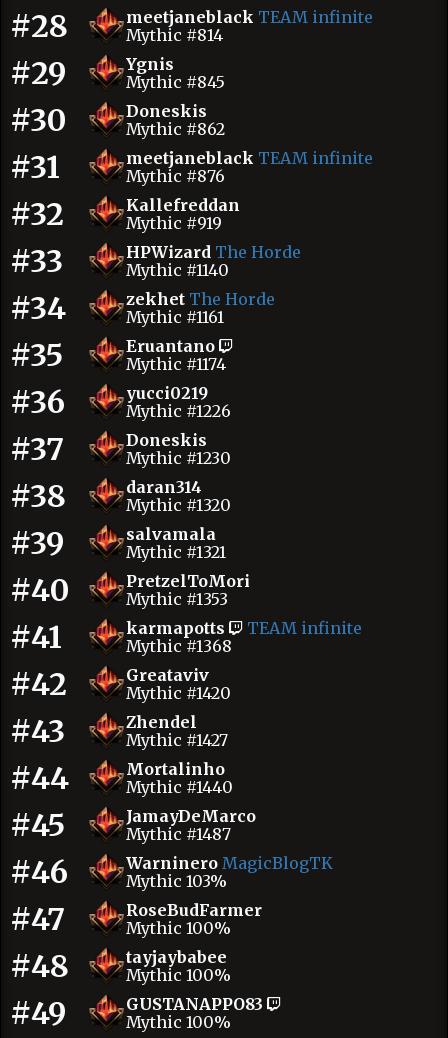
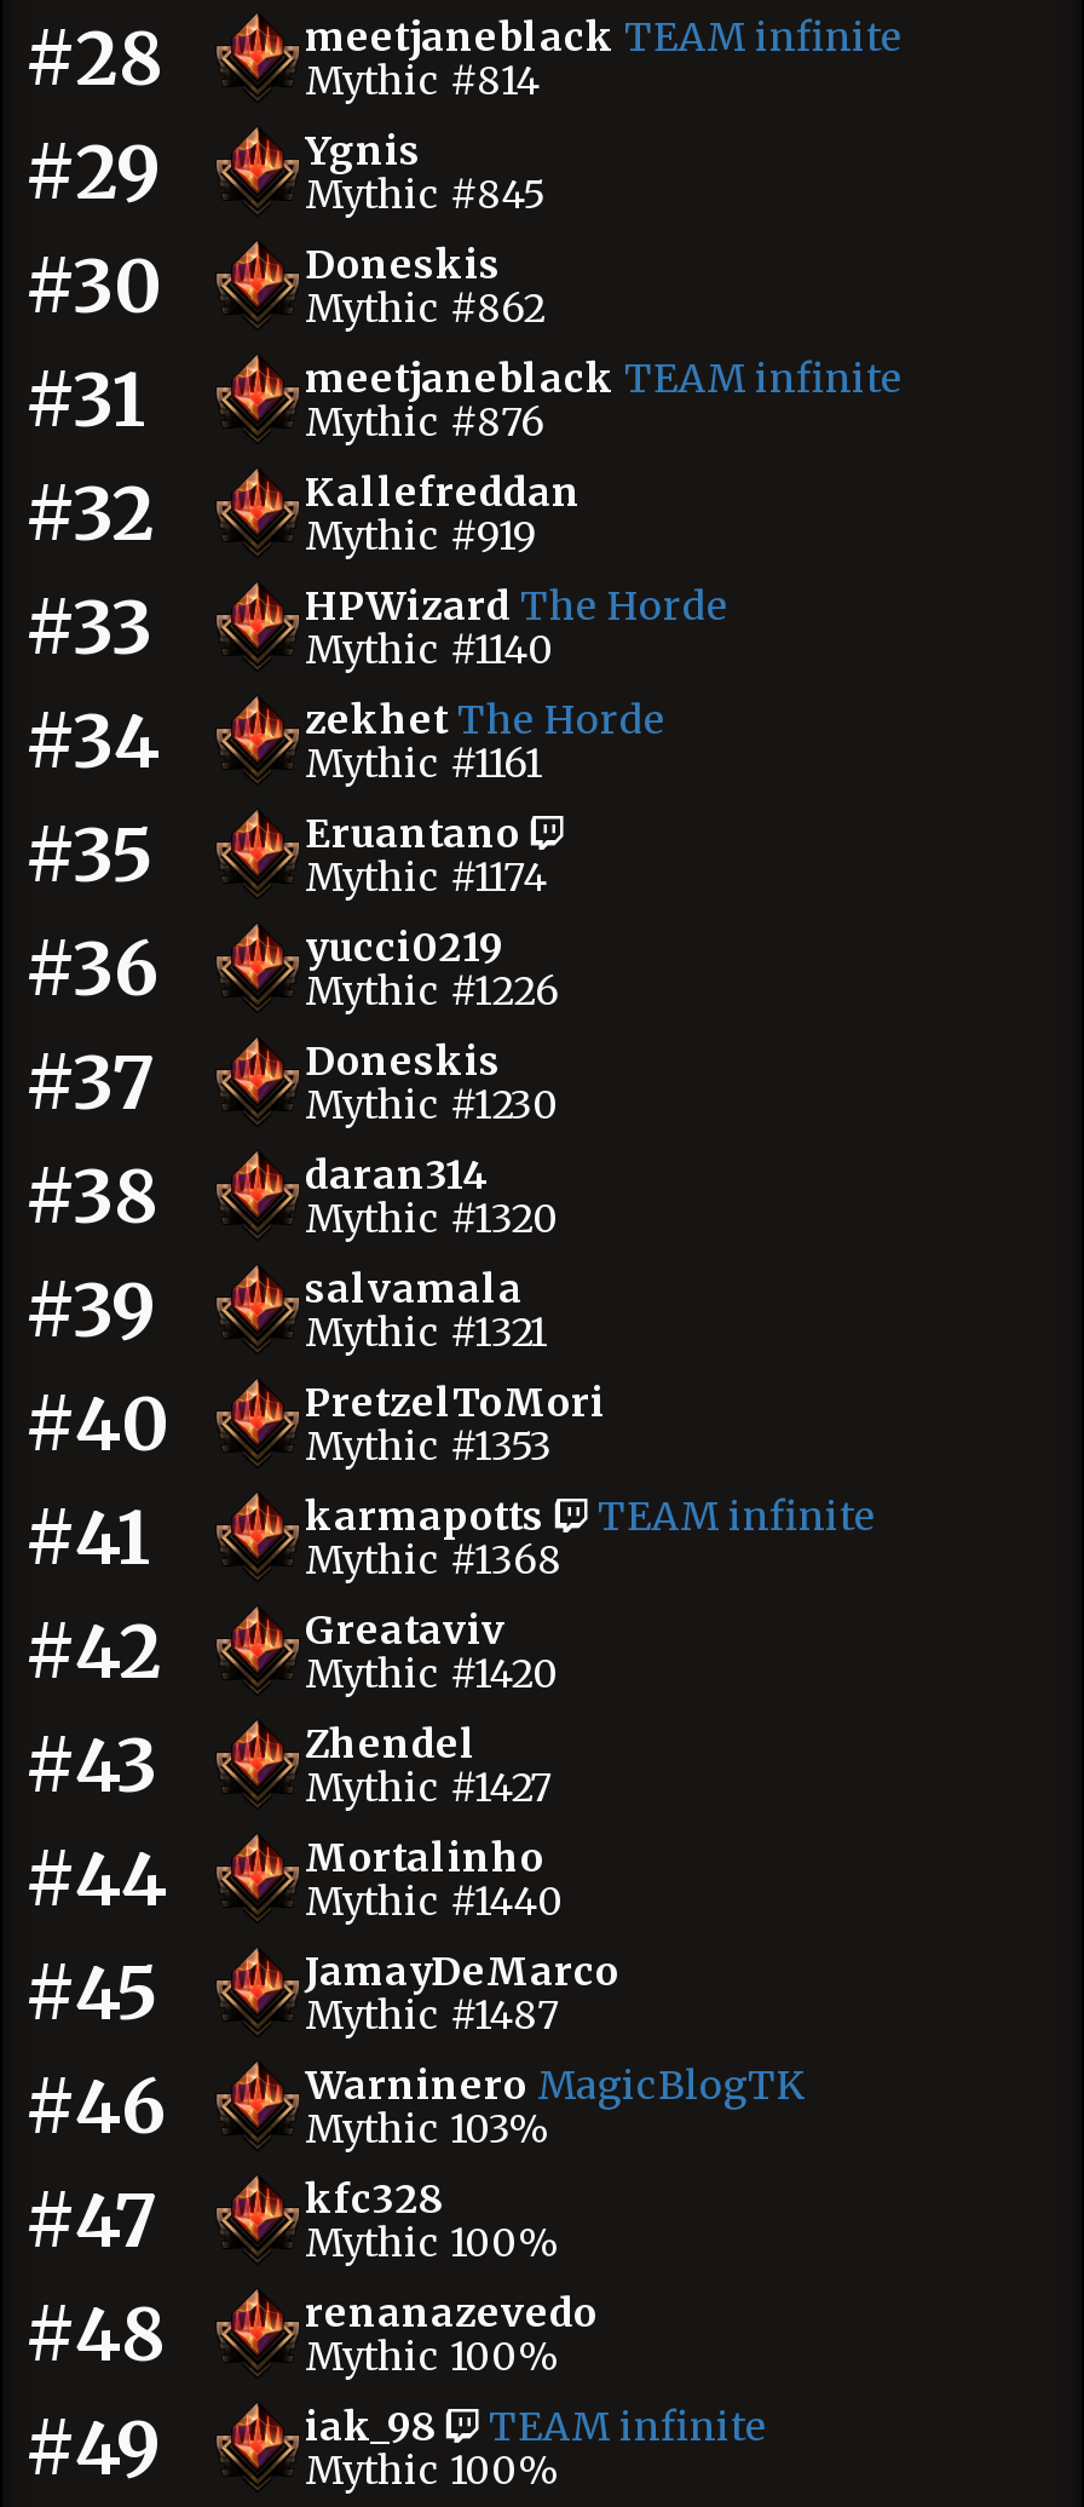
- RoseBudFarmer
+ kfc328

- tayjaybabee
+ renanazevedo

- GUSTANAPPO83
+ iak_98
+ TEAM infinite
